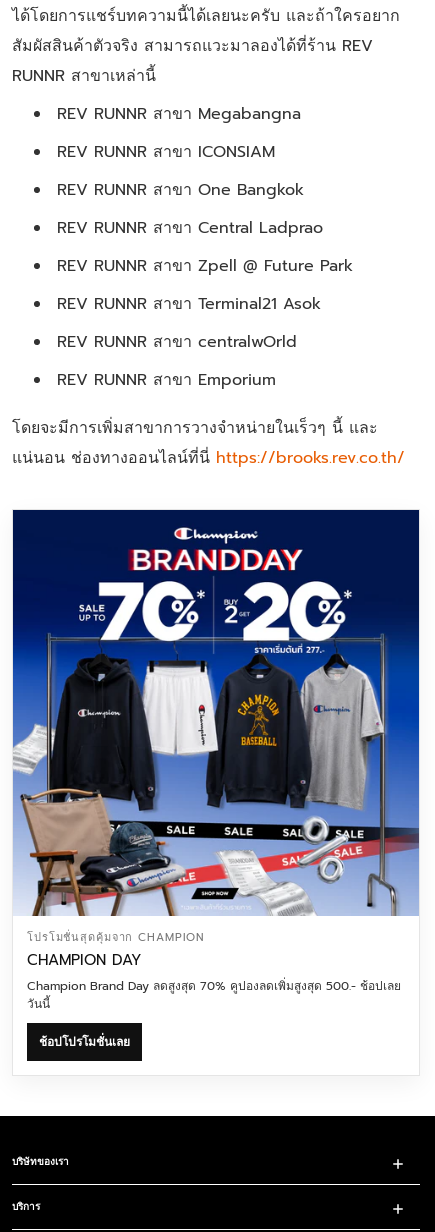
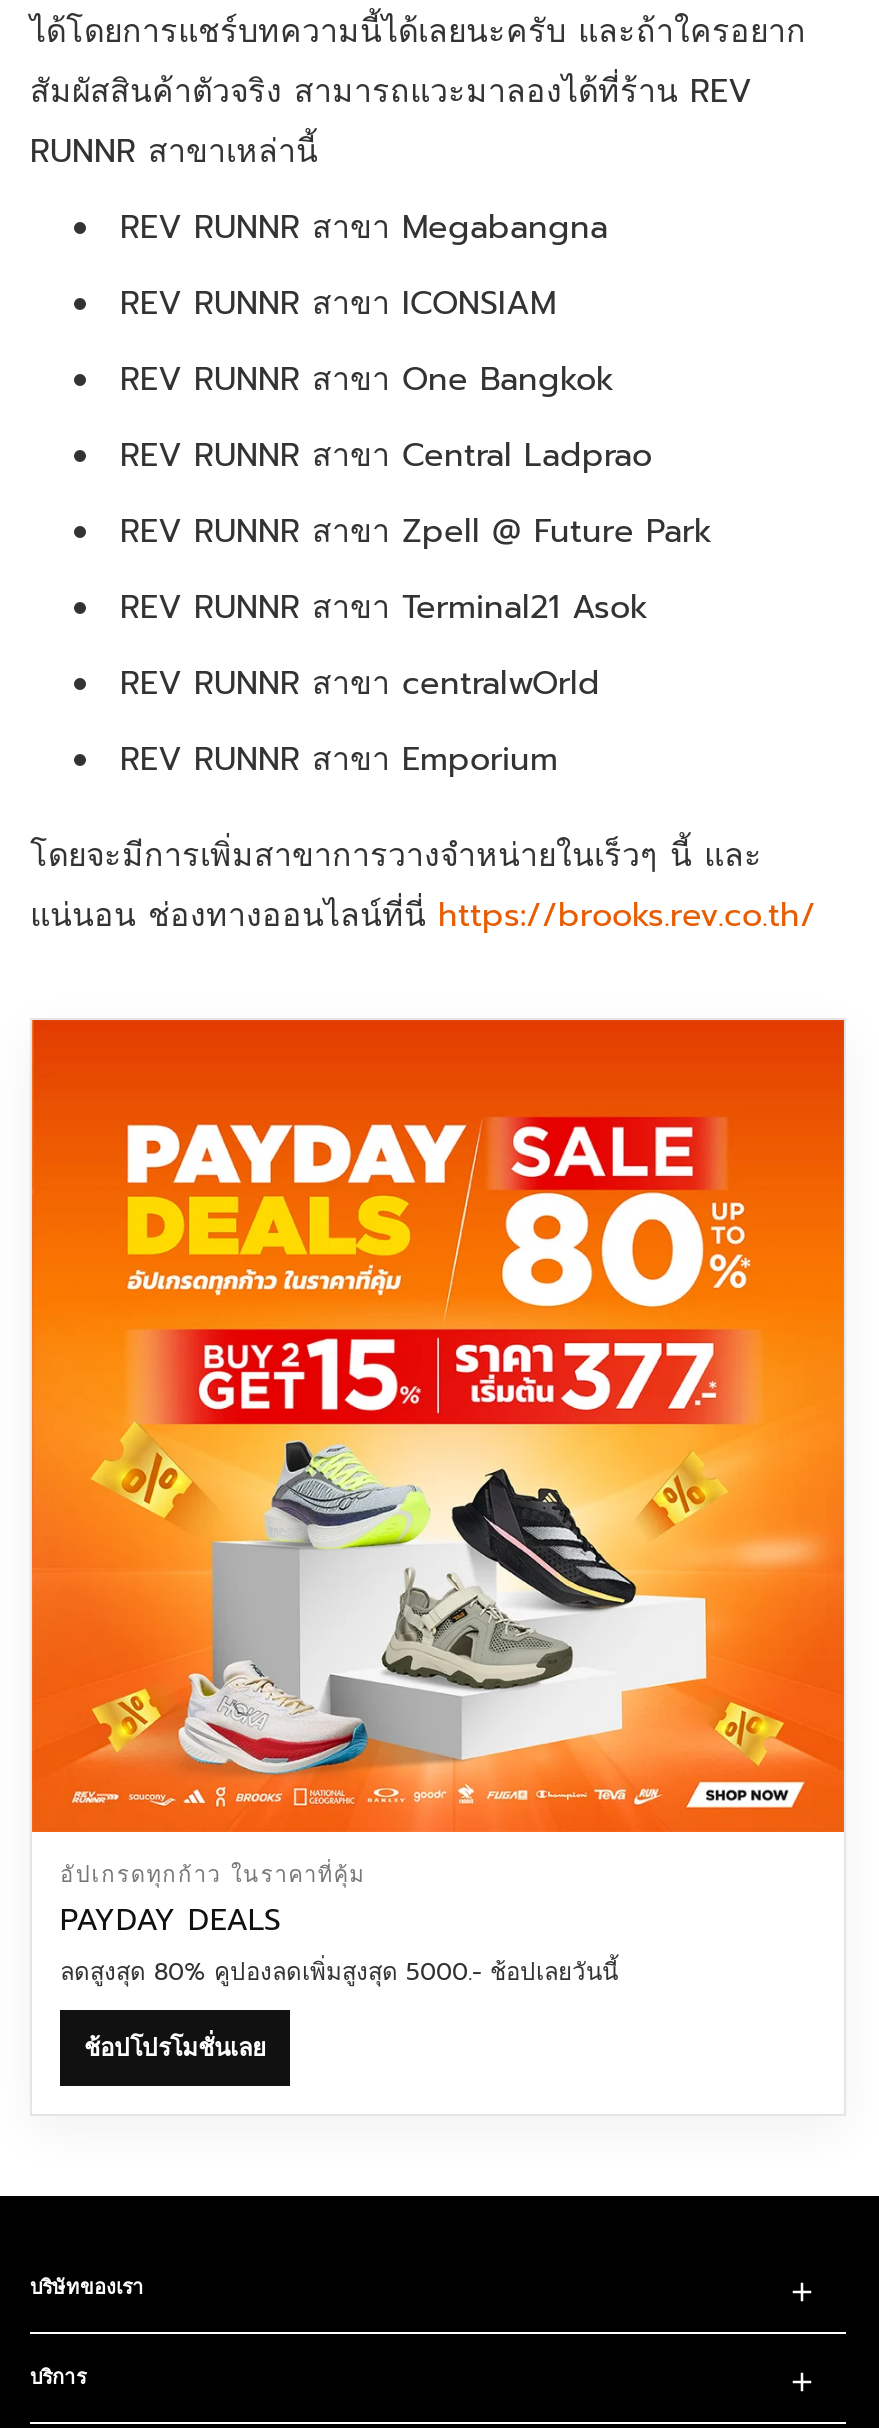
- [image]
- โปรโมชั่นสุดคุ้มจาก CHAMPION
- CHAMPION DAY
- Champion Brand Day ลดสูงสุด 70% คูปองลดเพิ่มสูงสุด 500.- ช้อปเลย
- วันนี้
+ [image]
+ อัปเกรดทุกก้าว ในราคาที่คุ้ม
+ PAYDAY DEALS
+ ลดสูงสุด 80% คูปองลดเพิ่มสูงสุด 5000.- ช้อปเลยวันนี้
